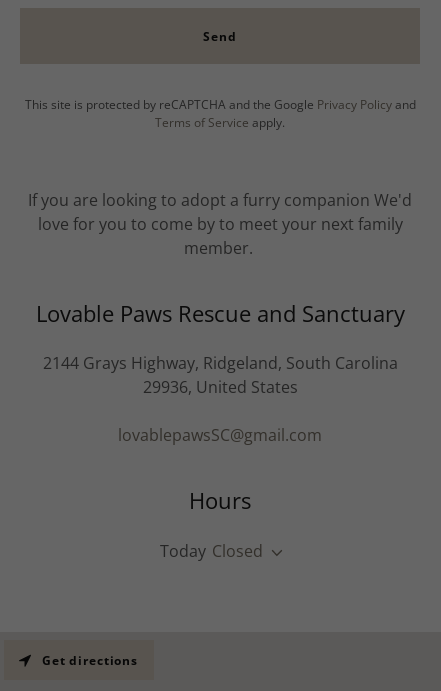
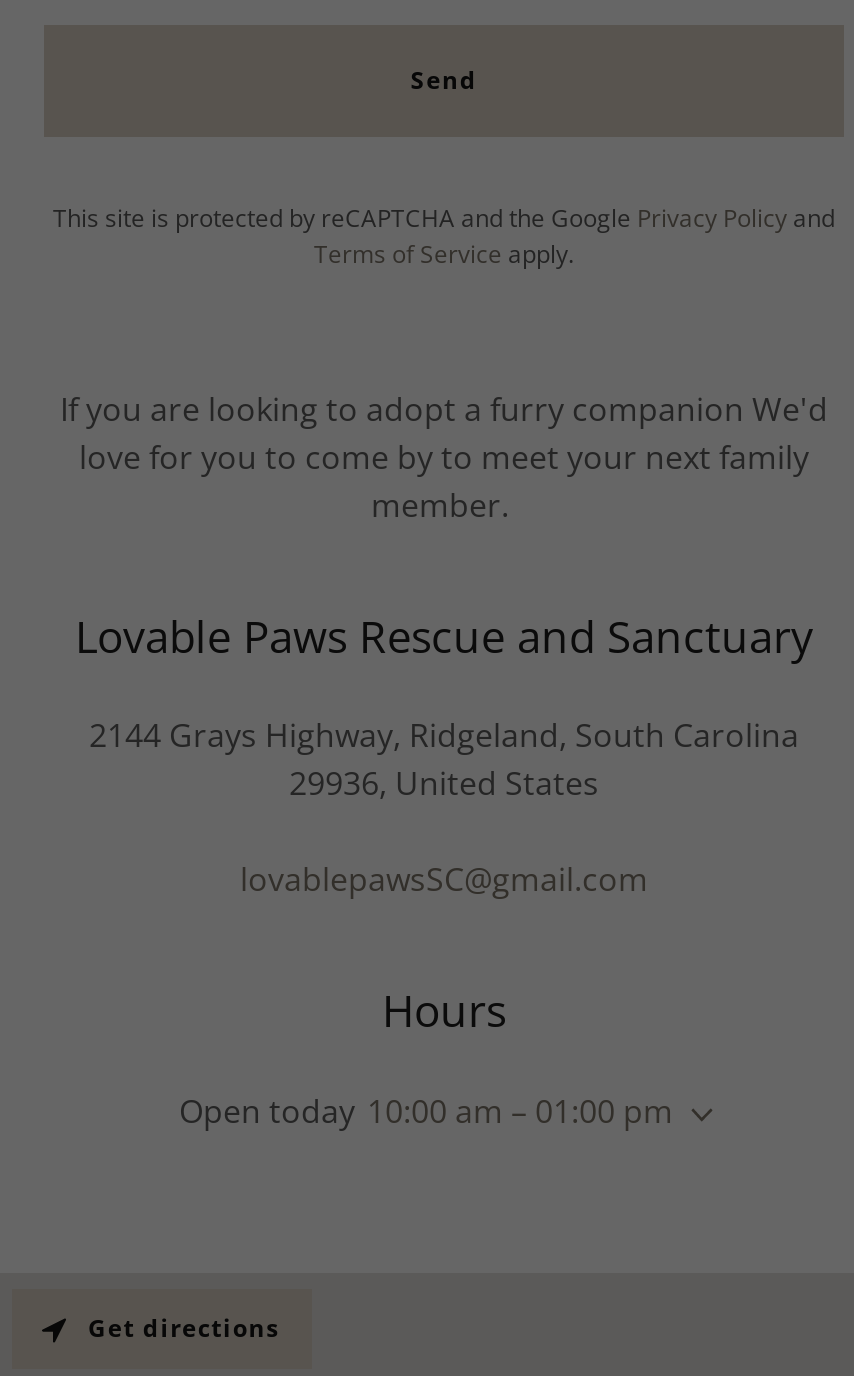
- Today Closed
+ Open today 10:00 am – 01:00 pm
